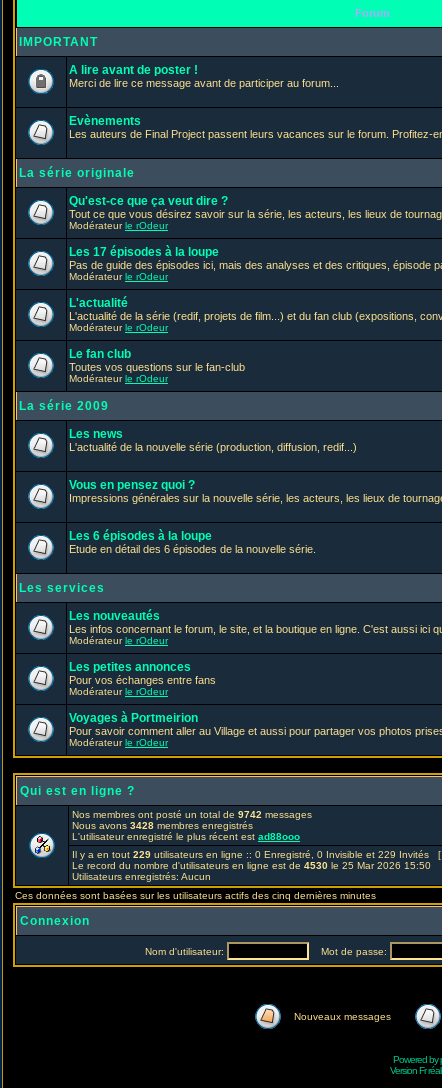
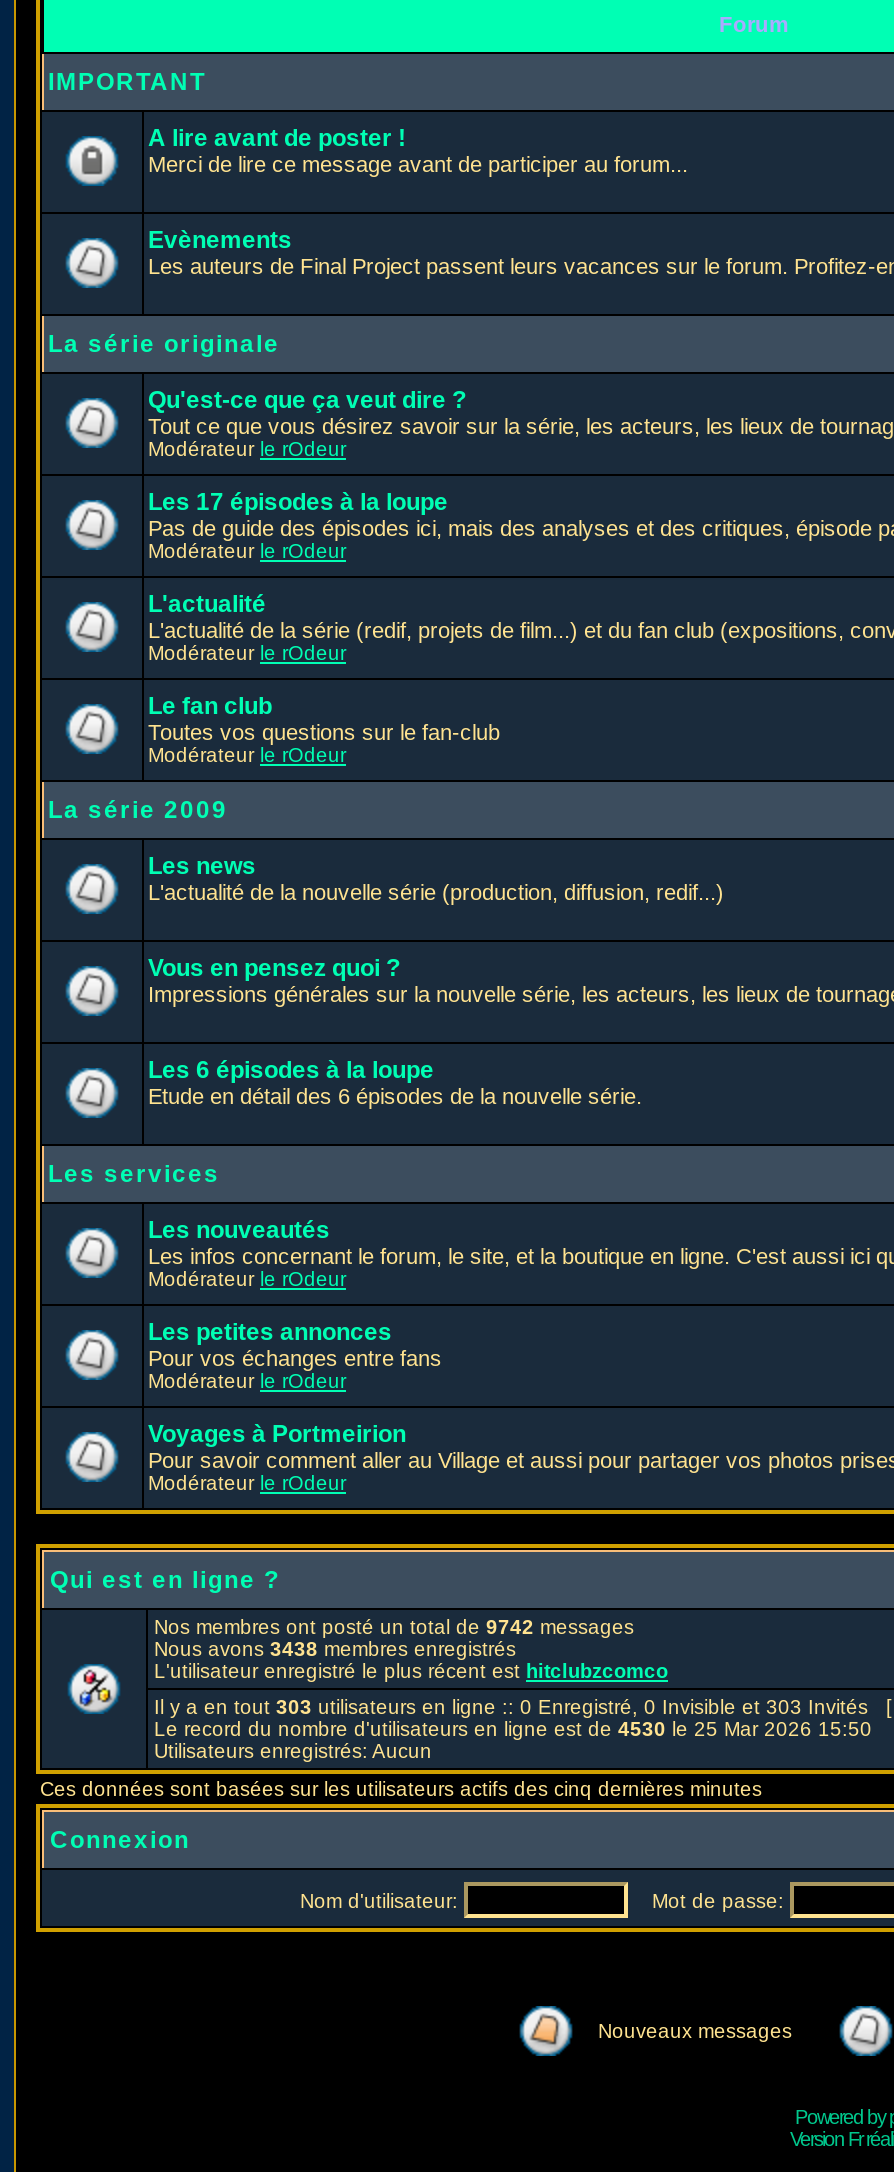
- Nous avons 3428 membres enregistrés
+ Nous avons 3438 membres enregistrés

- L'utilisateur enregistré le plus récent est ad88ooo
+ L'utilisateur enregistré le plus récent est hitclubzcomco

- Il y a en tout 229 utilisateurs en ligne :: 0 Enregistré, 0 Invisible et 229 Invités [
+ Il y a en tout 303 utilisateurs en ligne :: 0 Enregistré, 0 Invisible et 303 Invités [
